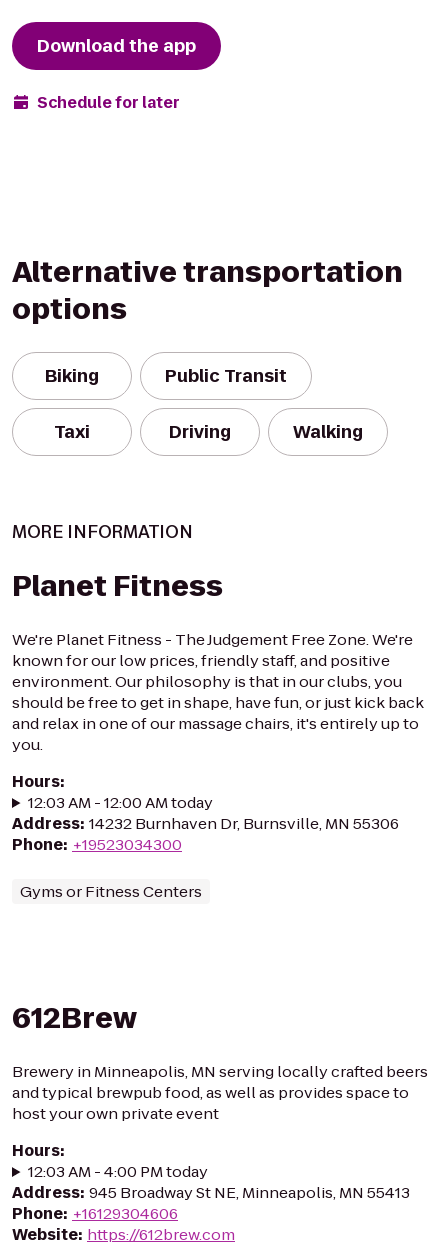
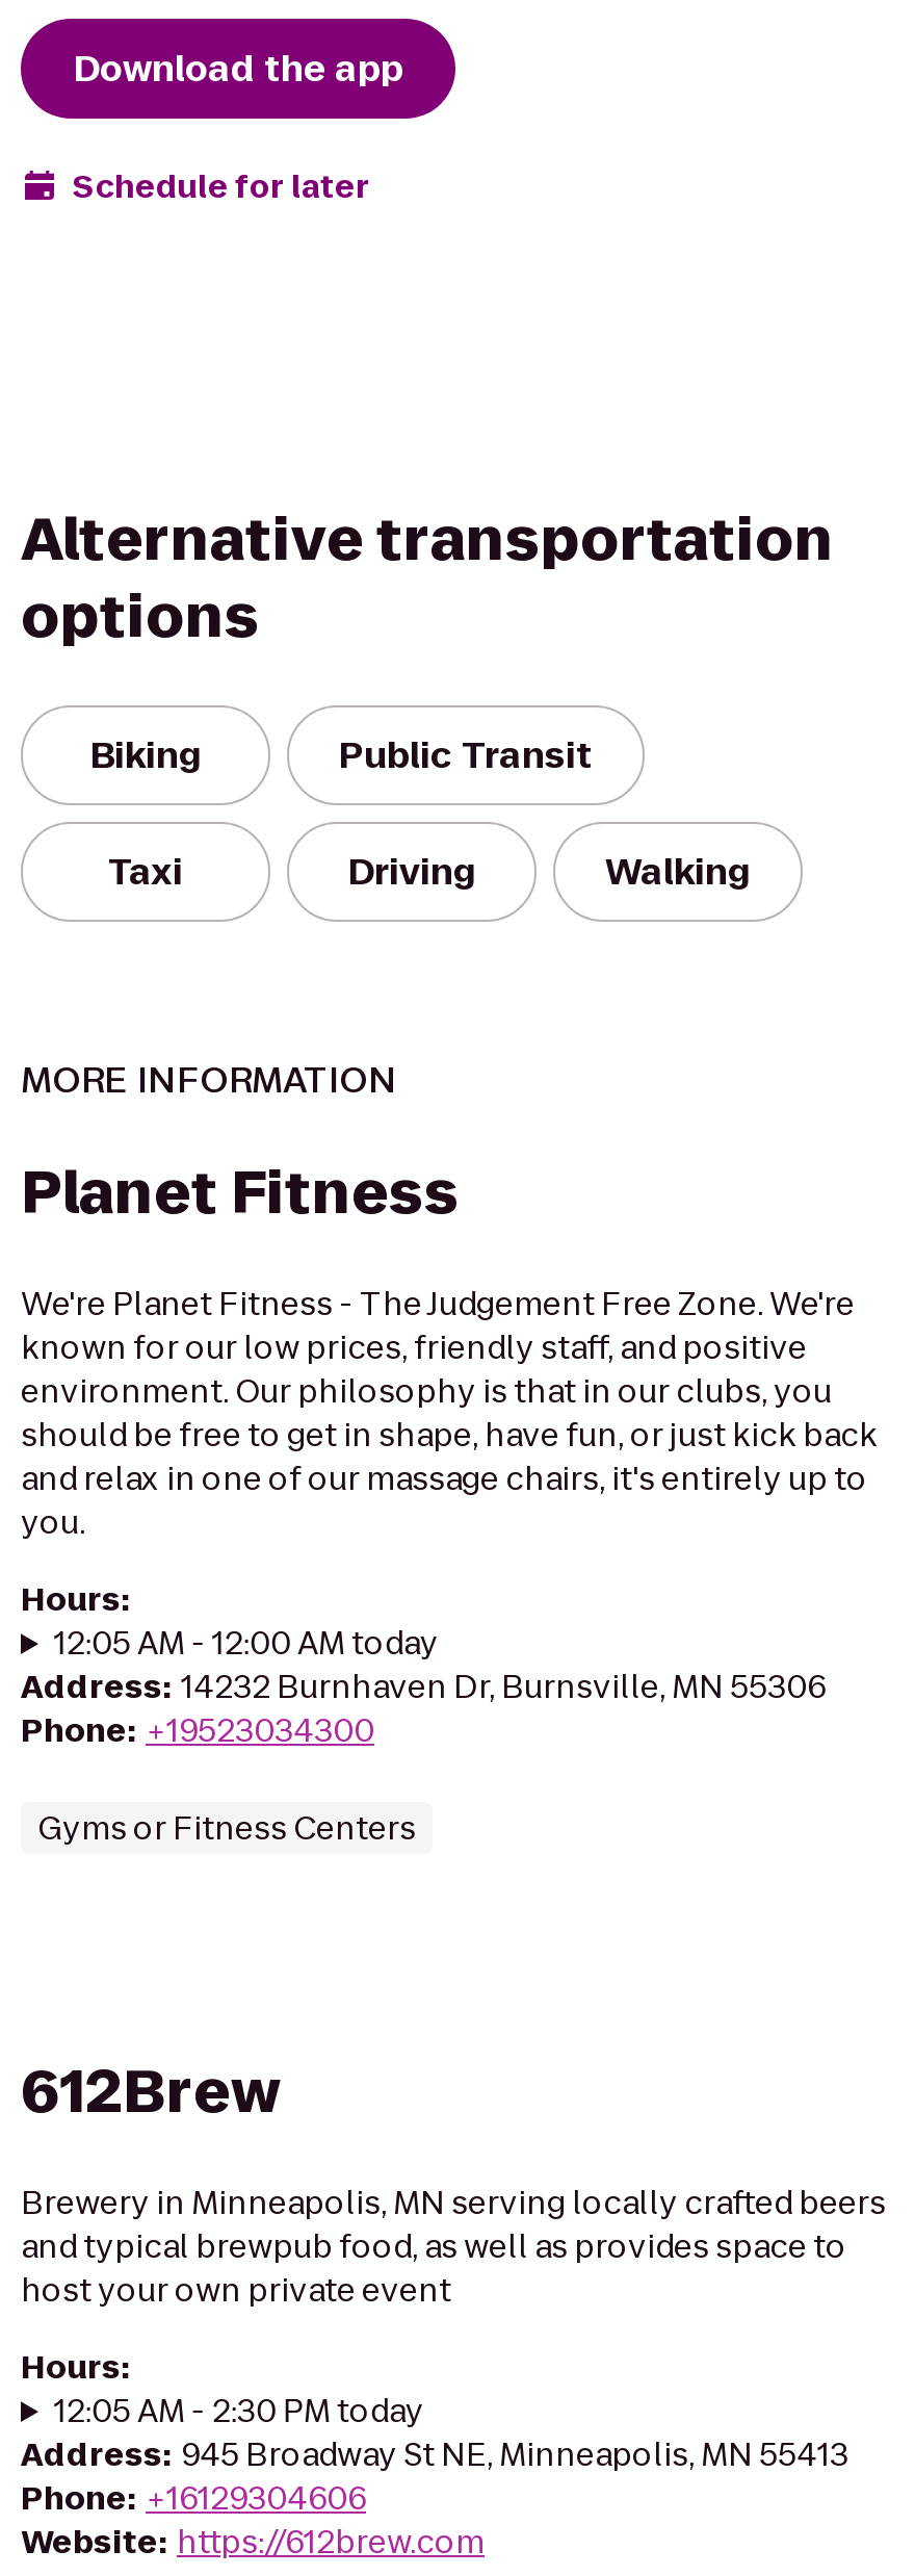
- 12:03 AM - 12:00 AM today
+ 12:05 AM - 12:00 AM today

- 12:03 AM - 4:00 PM today
+ 12:05 AM - 2:30 PM today
